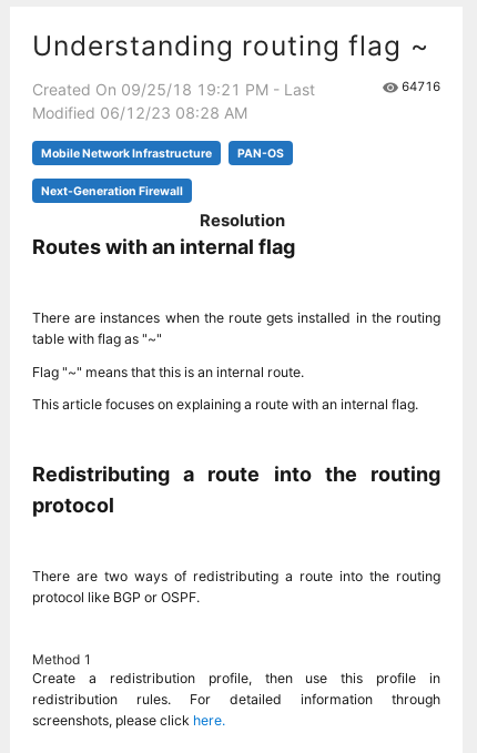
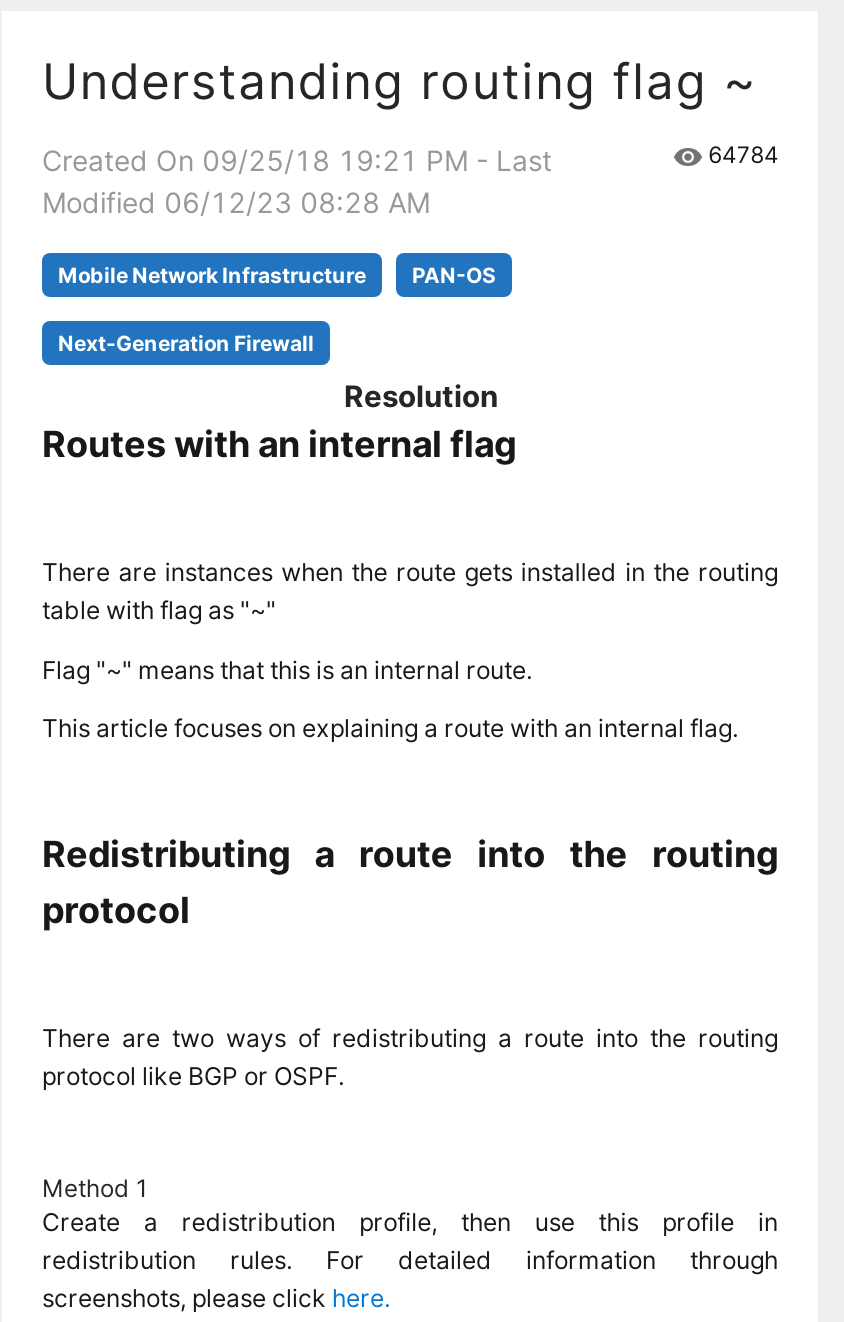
- 64716
+ 64784
